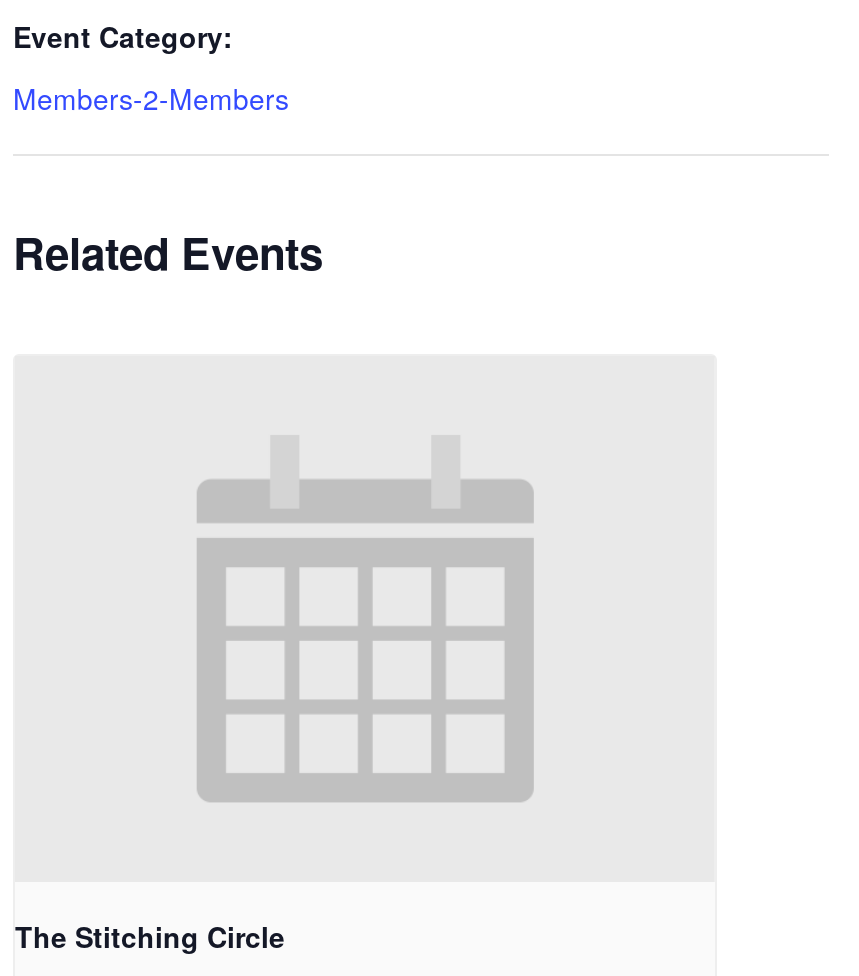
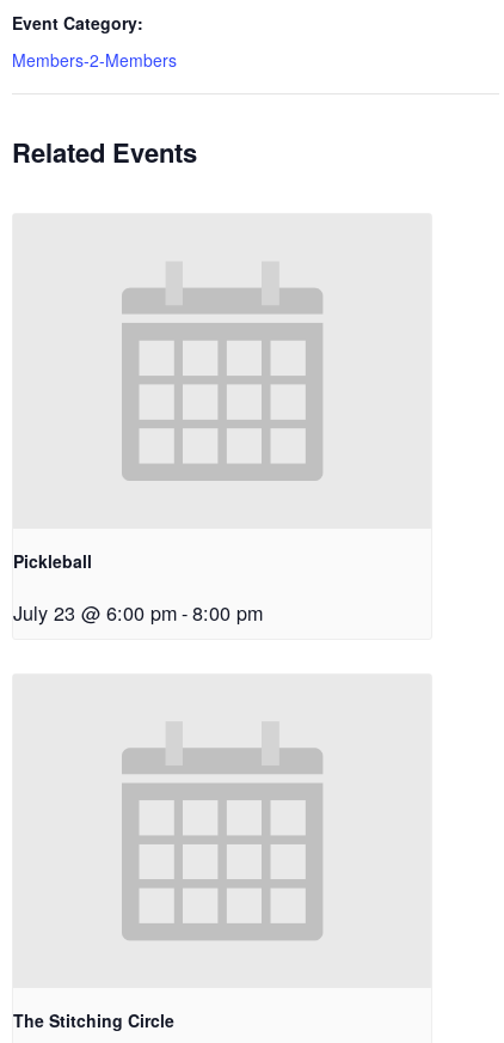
+ Pickleball
+ July 23 @ 6:00 pm - 8:00 pm
